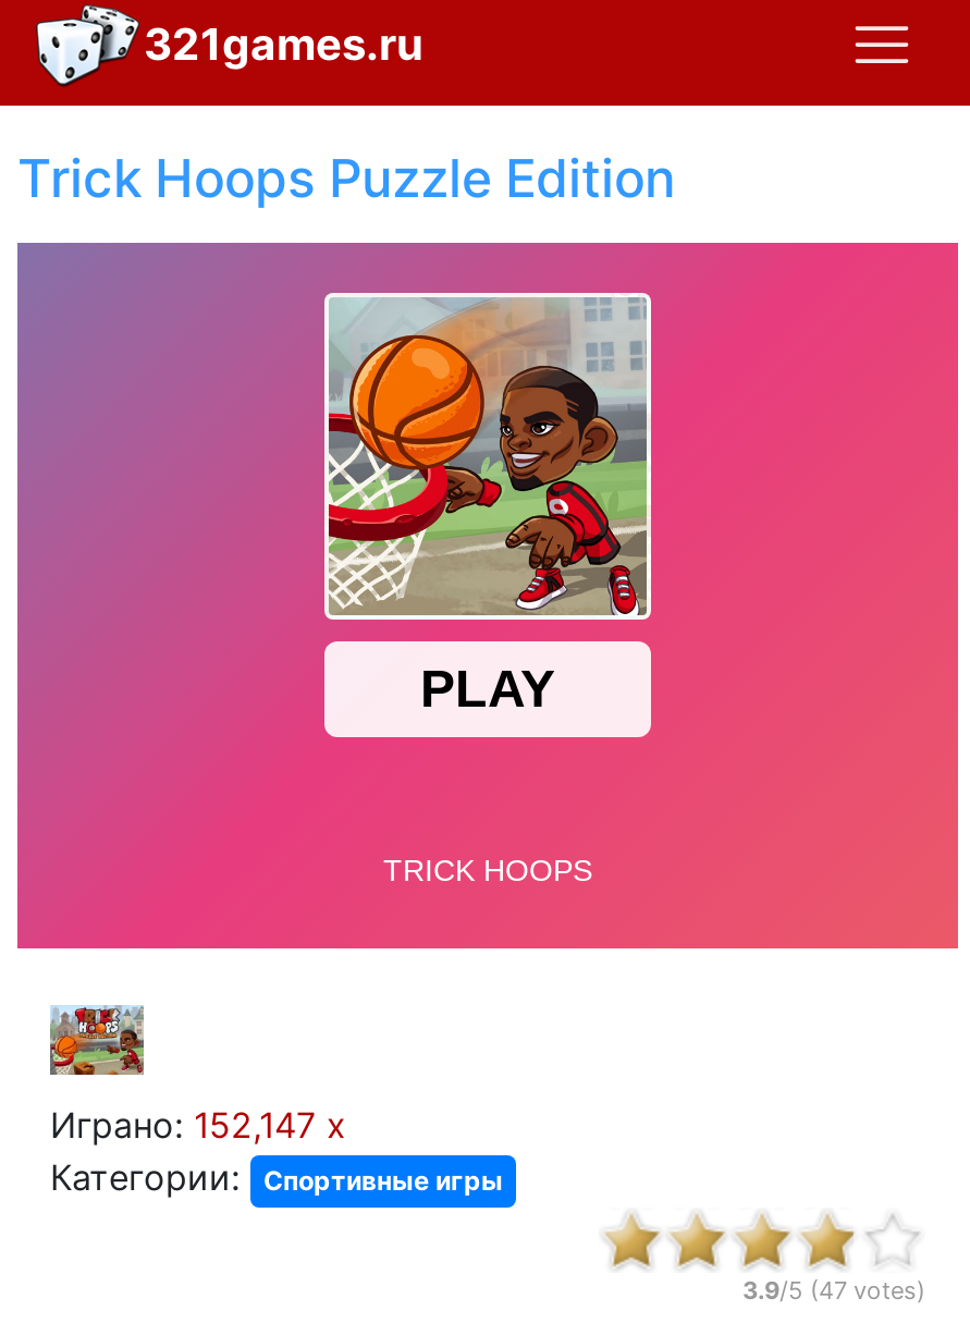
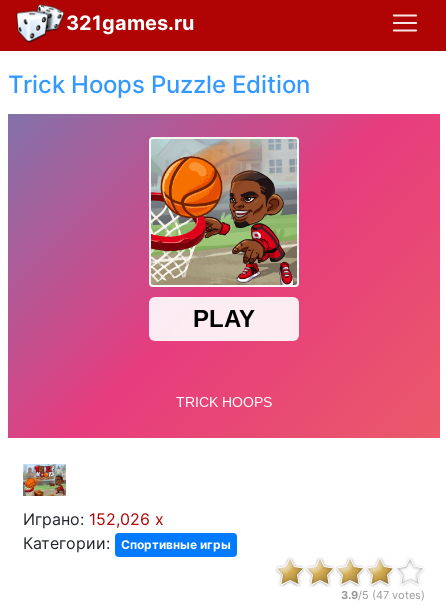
- Играно: 152,147 x
+ Играно: 152,026 x
